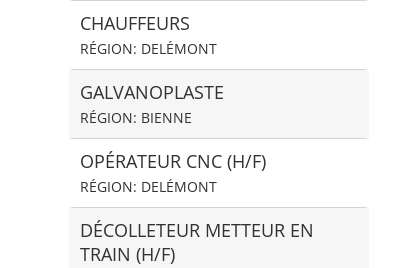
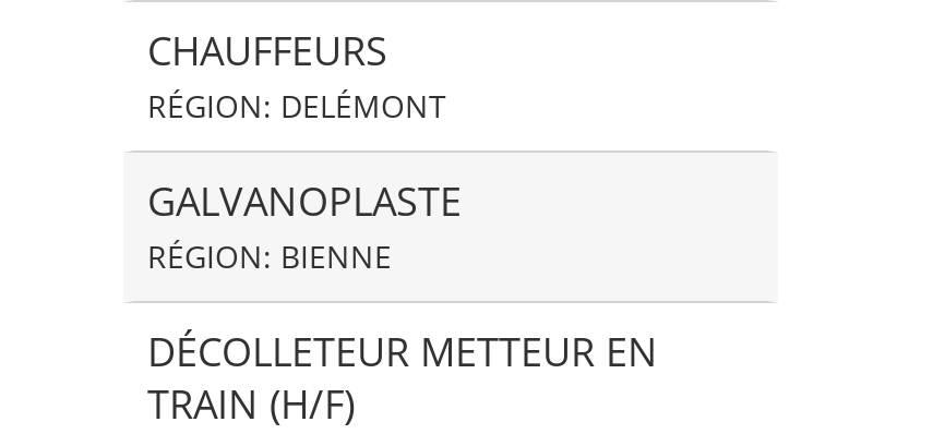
- OPÉRATEUR CNC (H/F)
- RÉGION: DELÉMONT
